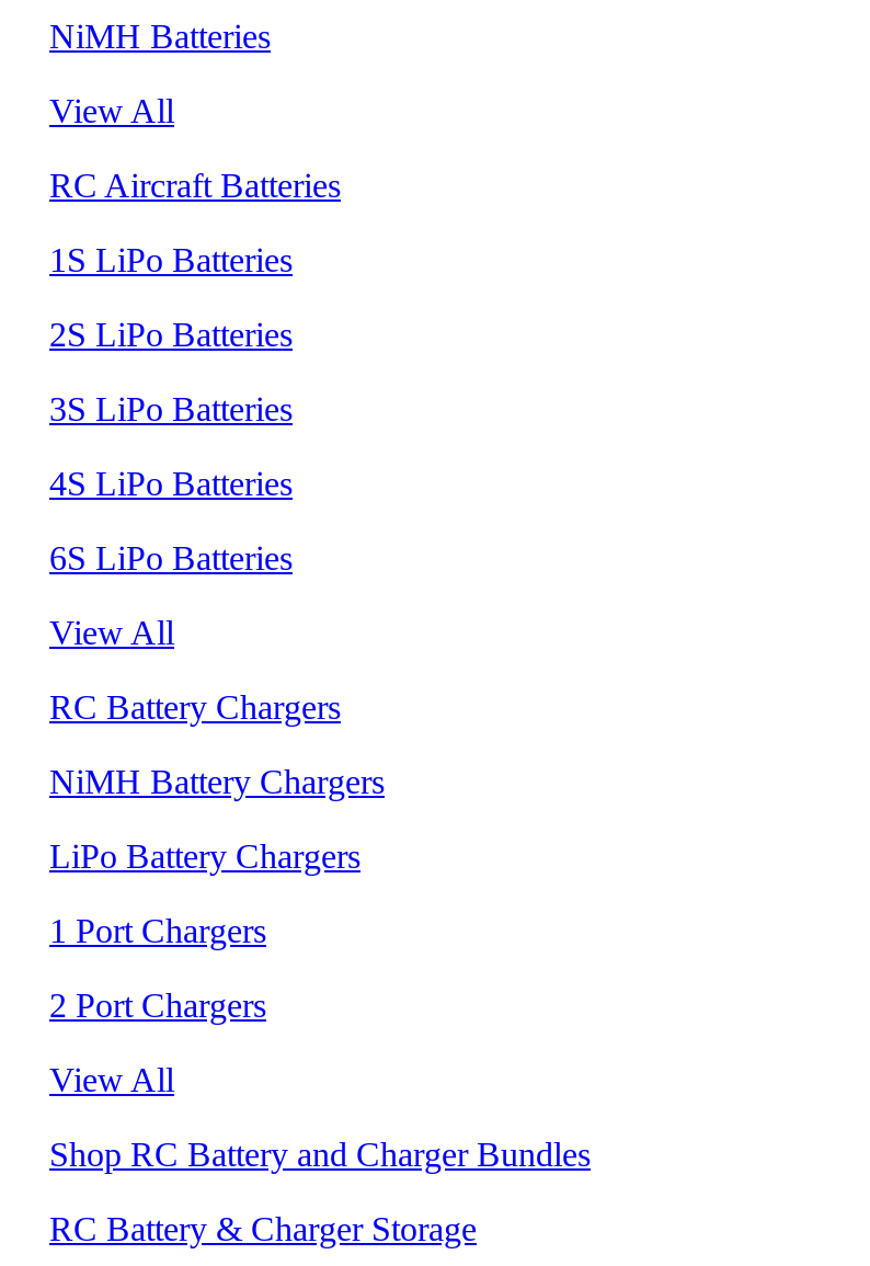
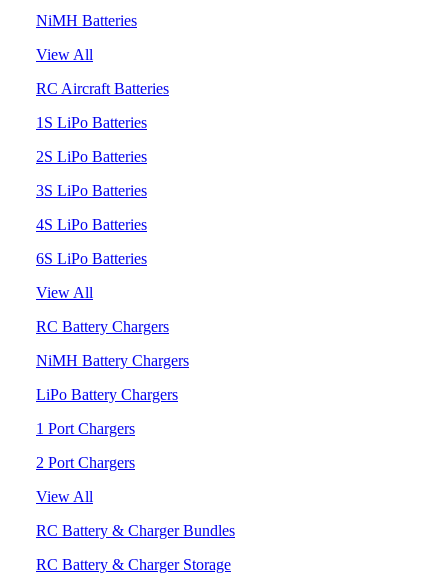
- Shop RC Battery and Charger Bundles
+ RC Battery & Charger Bundles
